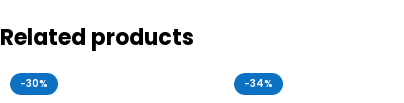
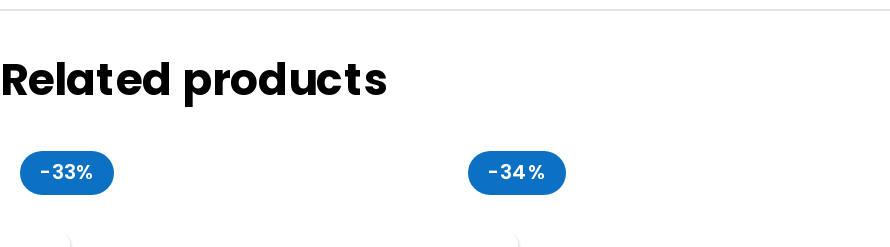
- -30%
+ -33%
